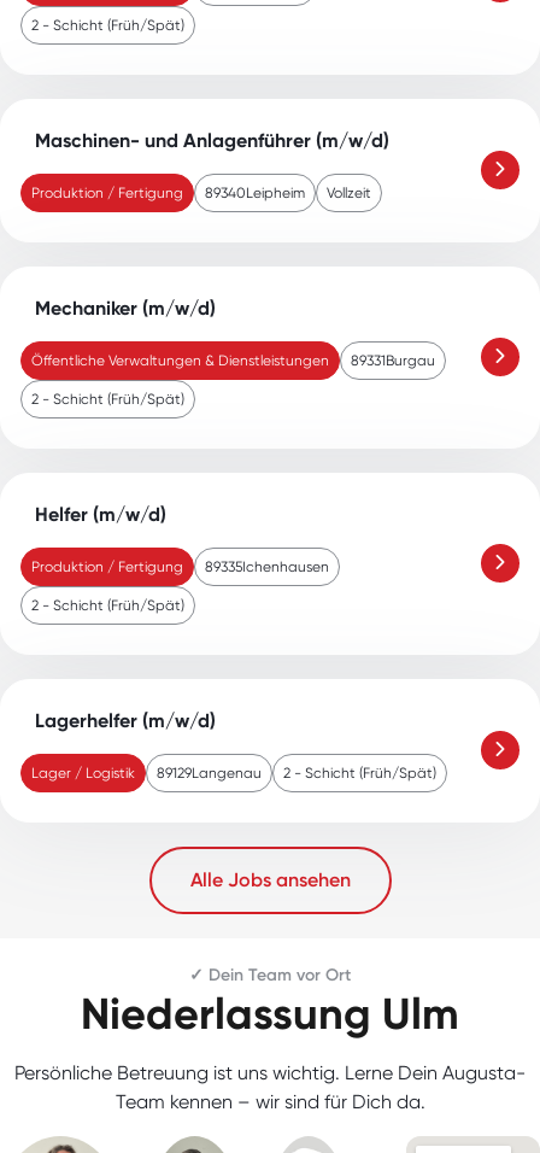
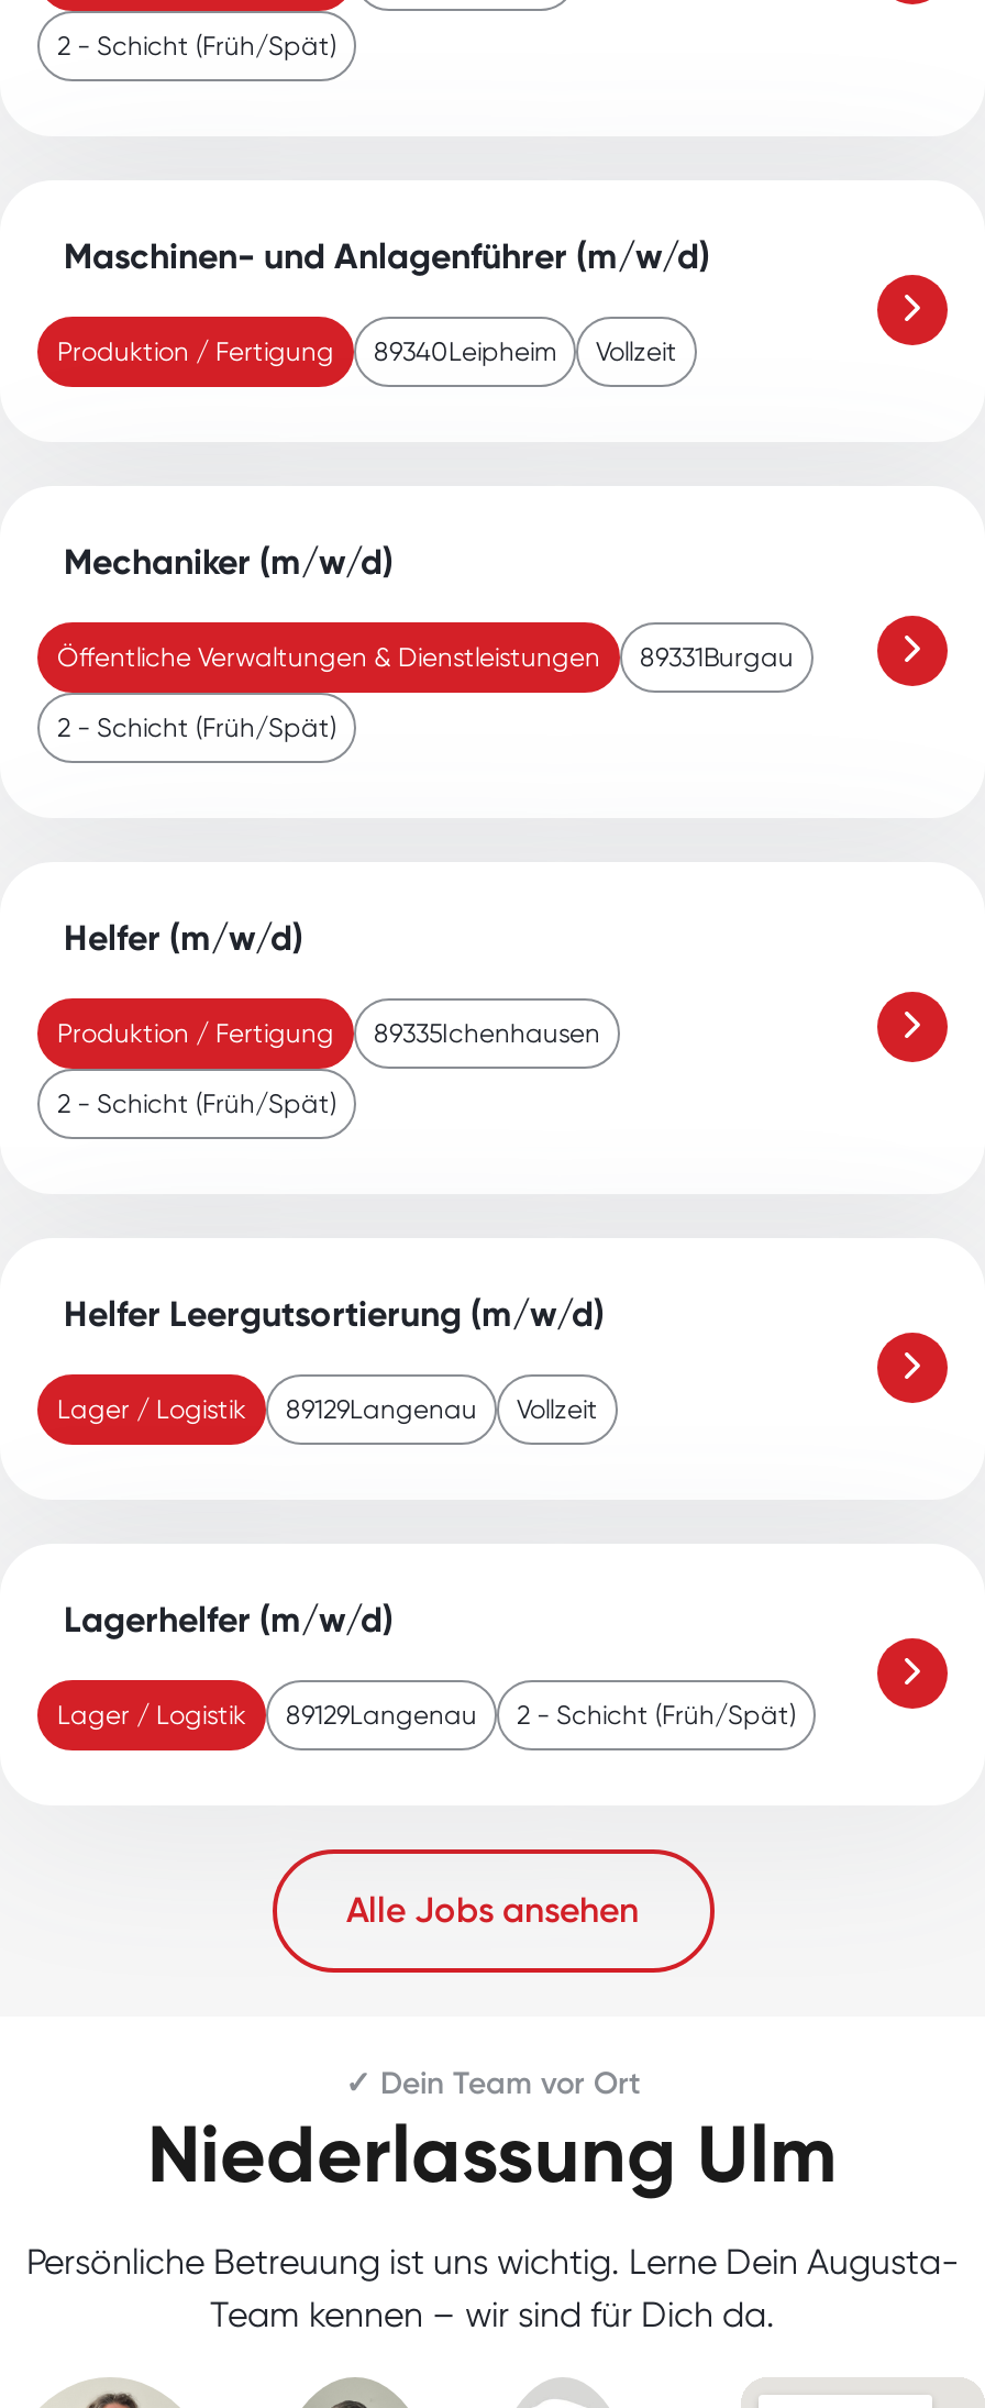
+ Helfer Leergutsortierung (m/w/d)
+ Lager / Logistik
+ 89129Langenau
+ Vollzeit
